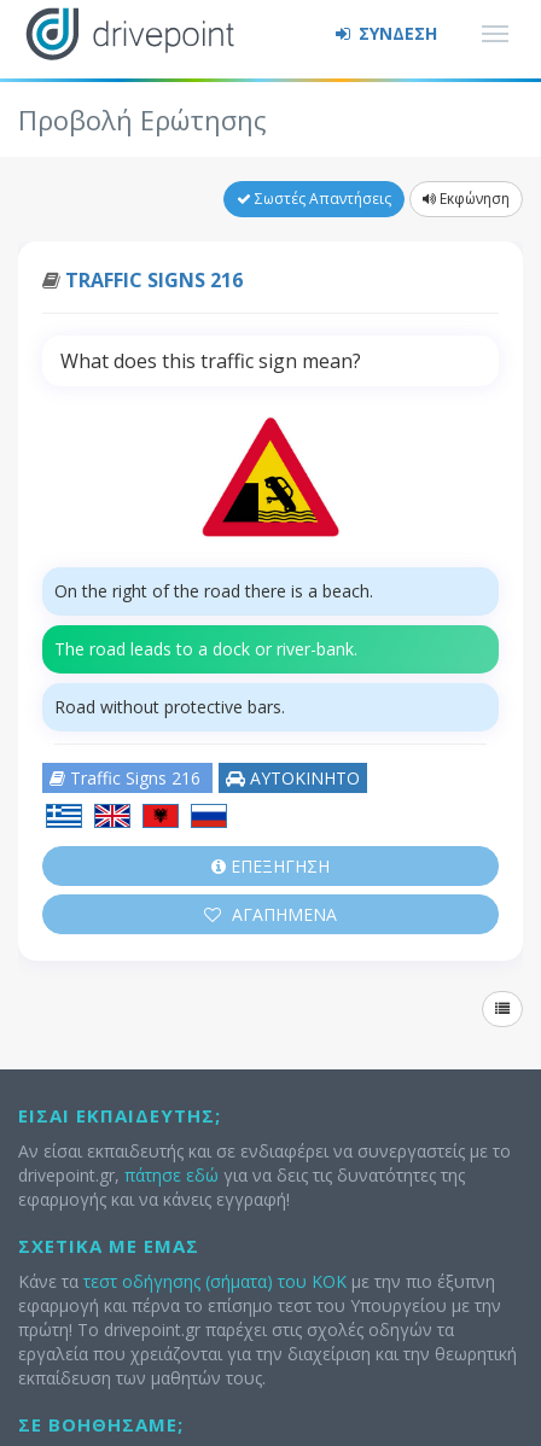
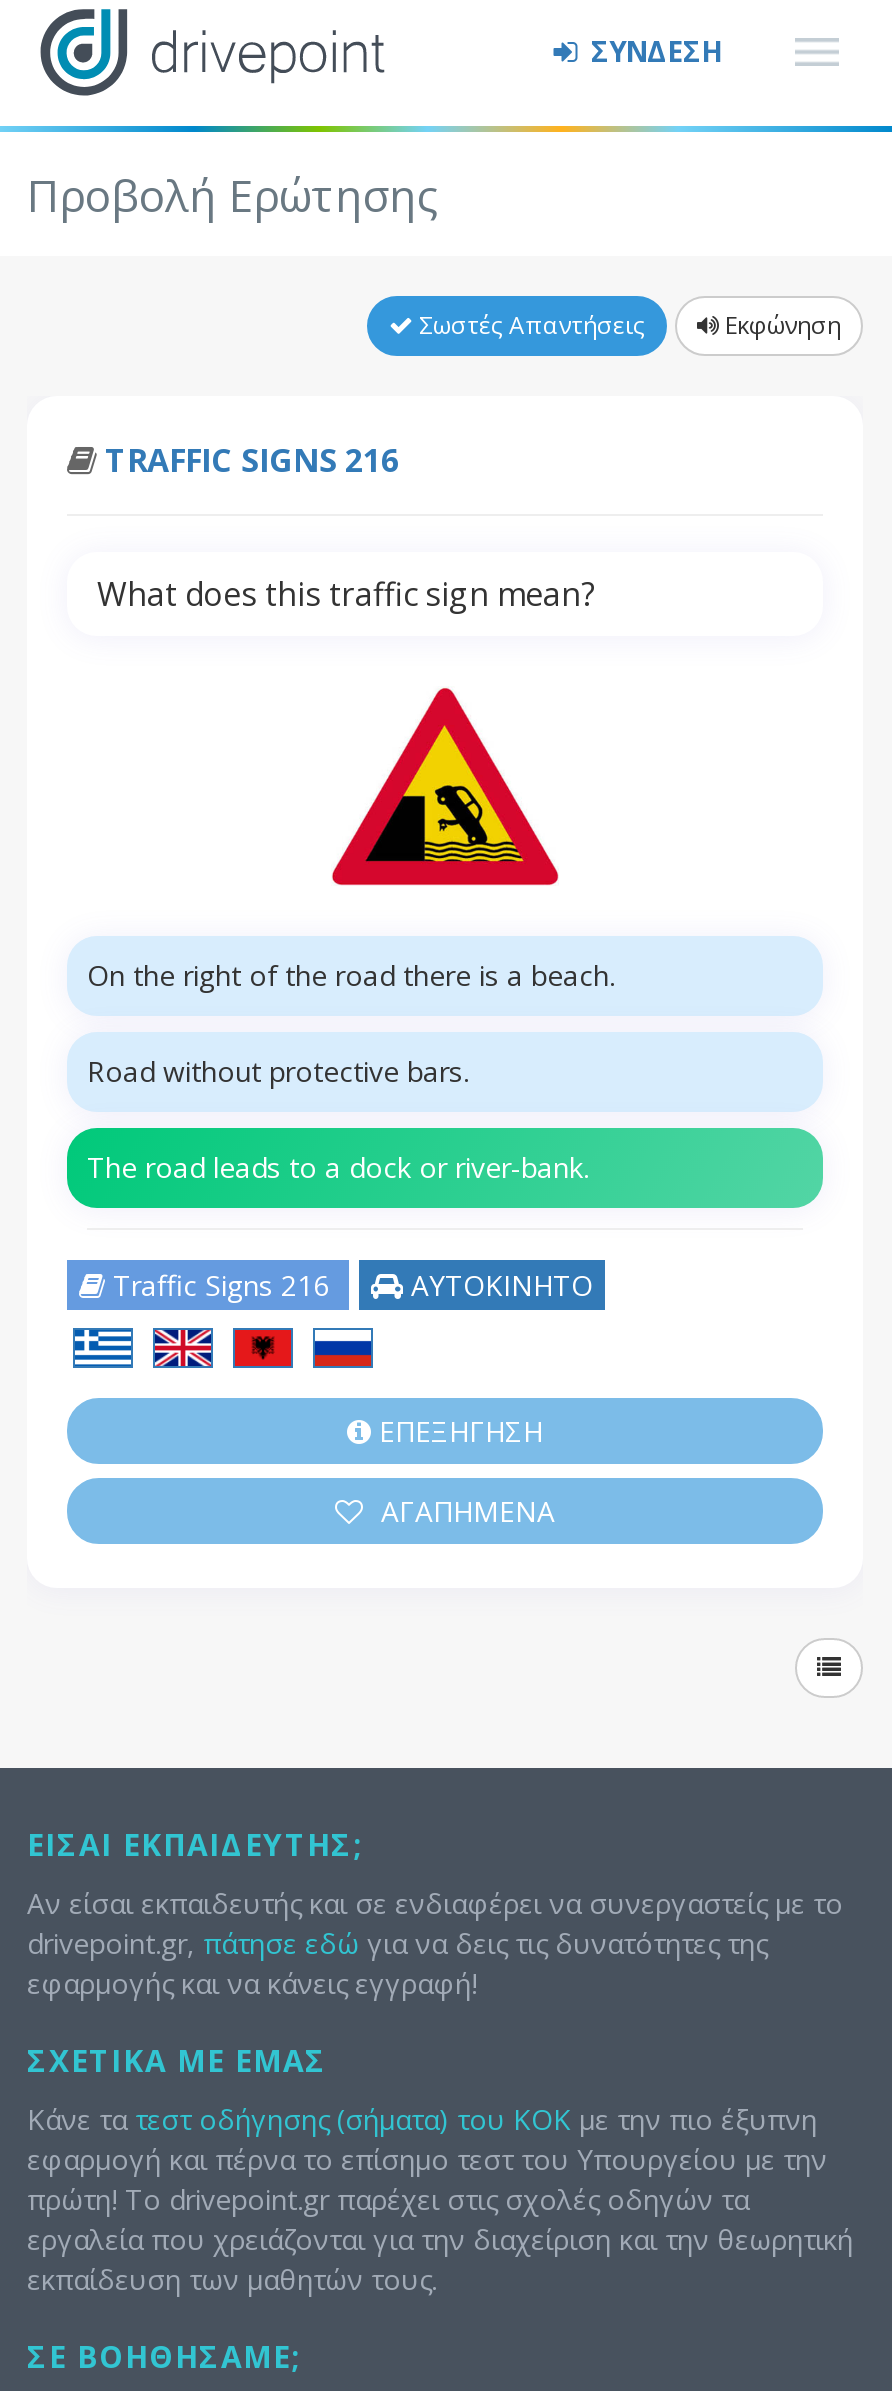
moved down: The road leads to a dock or river-bank.

moved up: Road without protective bars.
